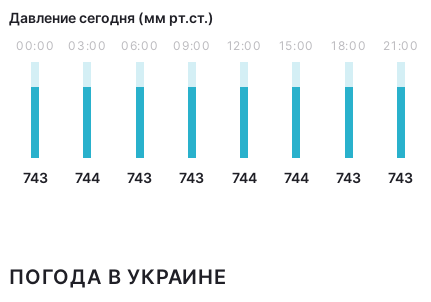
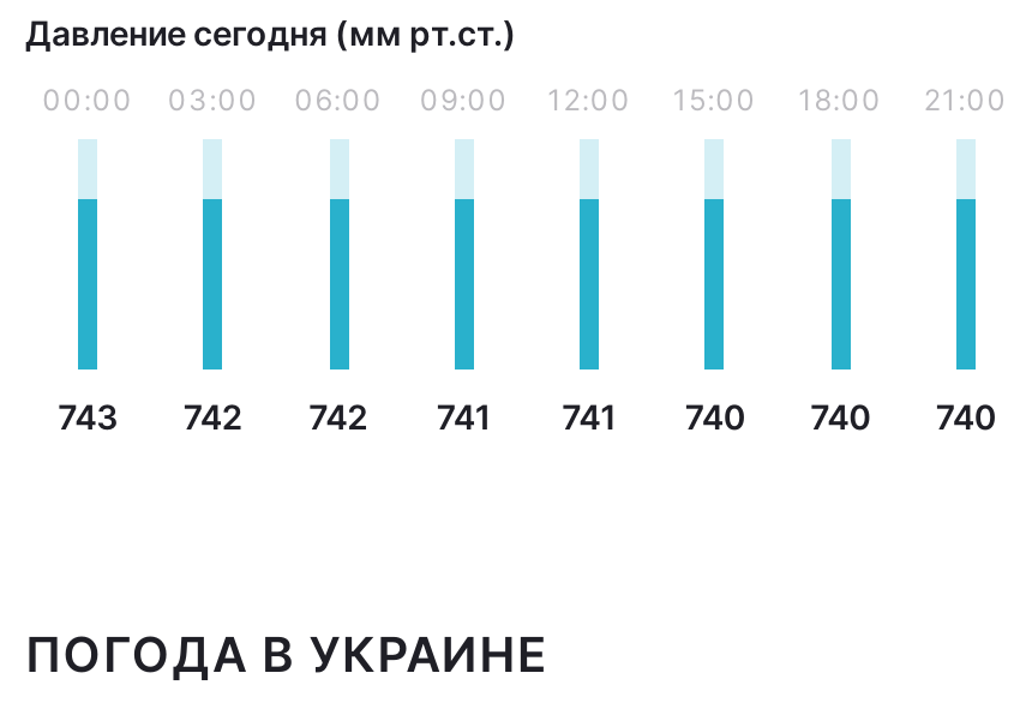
- 744
+ 742

- 743
+ 742

- 743
+ 741

- 744
+ 741

- 744
+ 740

- 743
+ 740

- 743
+ 740
